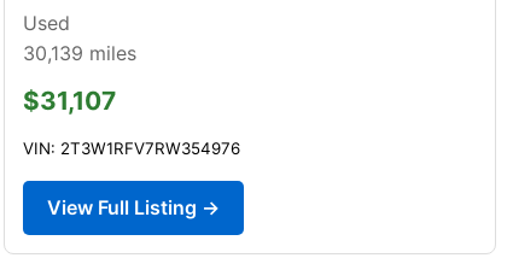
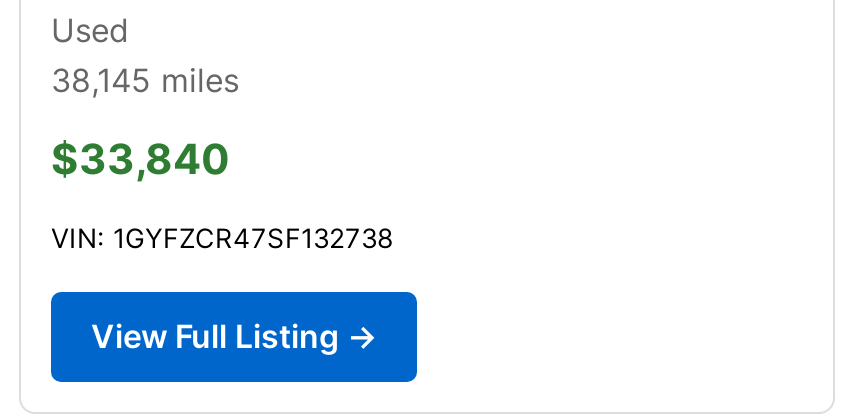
- 30,139 miles
+ 38,145 miles

- $31,107
+ $33,840

- VIN: 2T3W1RFV7RW354976
+ VIN: 1GYFZCR47SF132738
